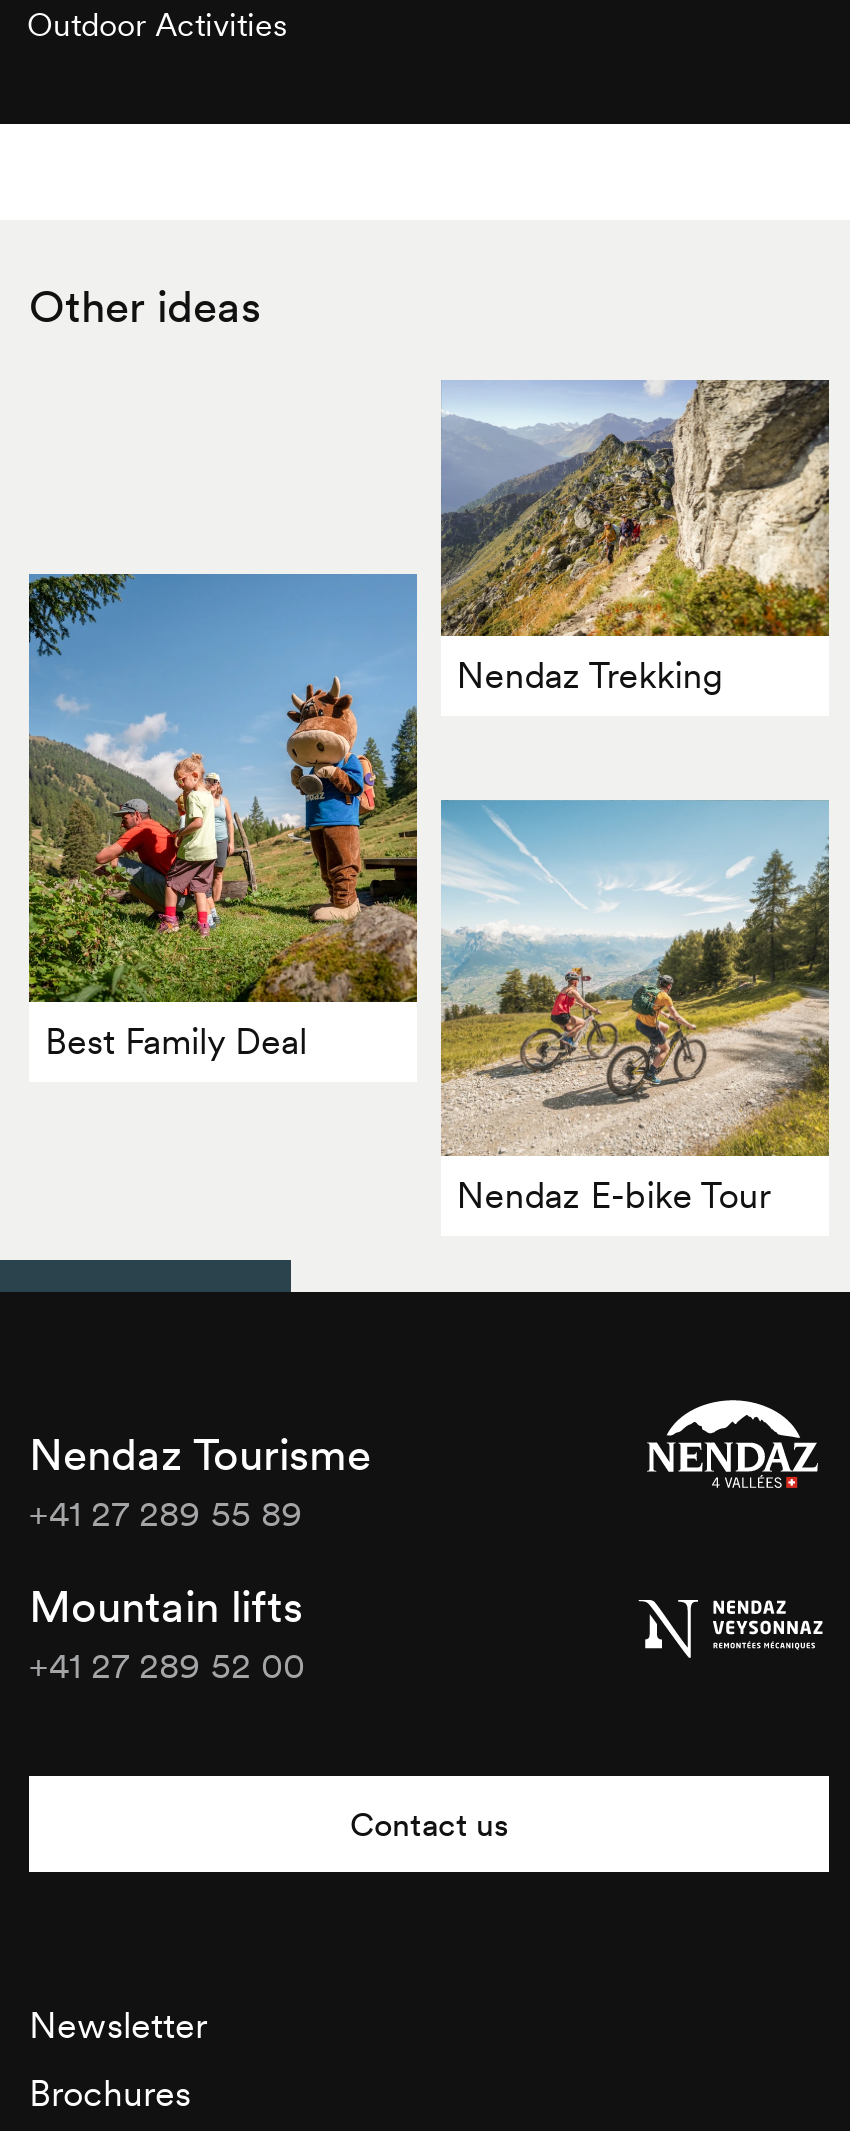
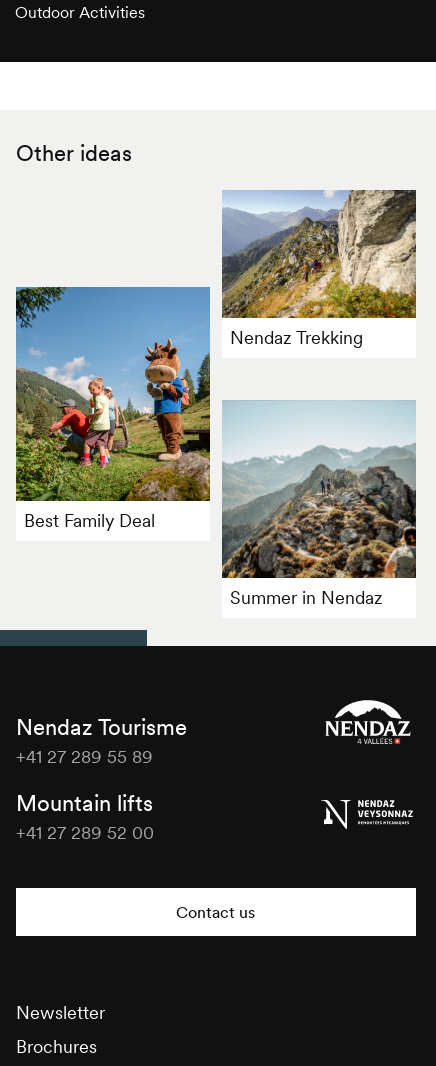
- [image]
- Nendaz E-bike Tour
+ [image]
+ Summer in Nendaz
